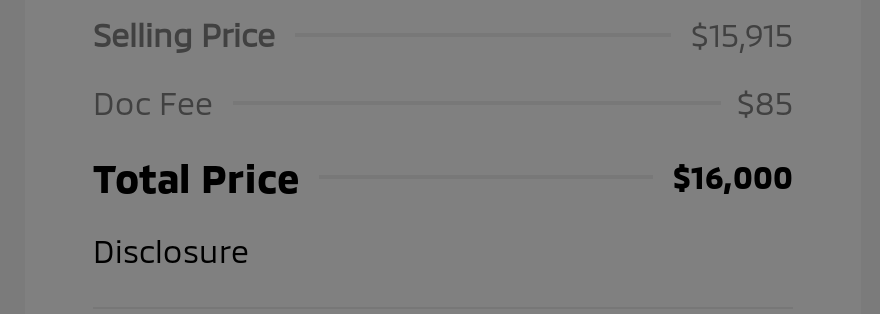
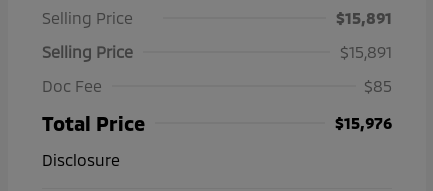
- $15,915
+ $15,891
+ Selling Price
+ $15,891

- $16,000
+ $15,976
